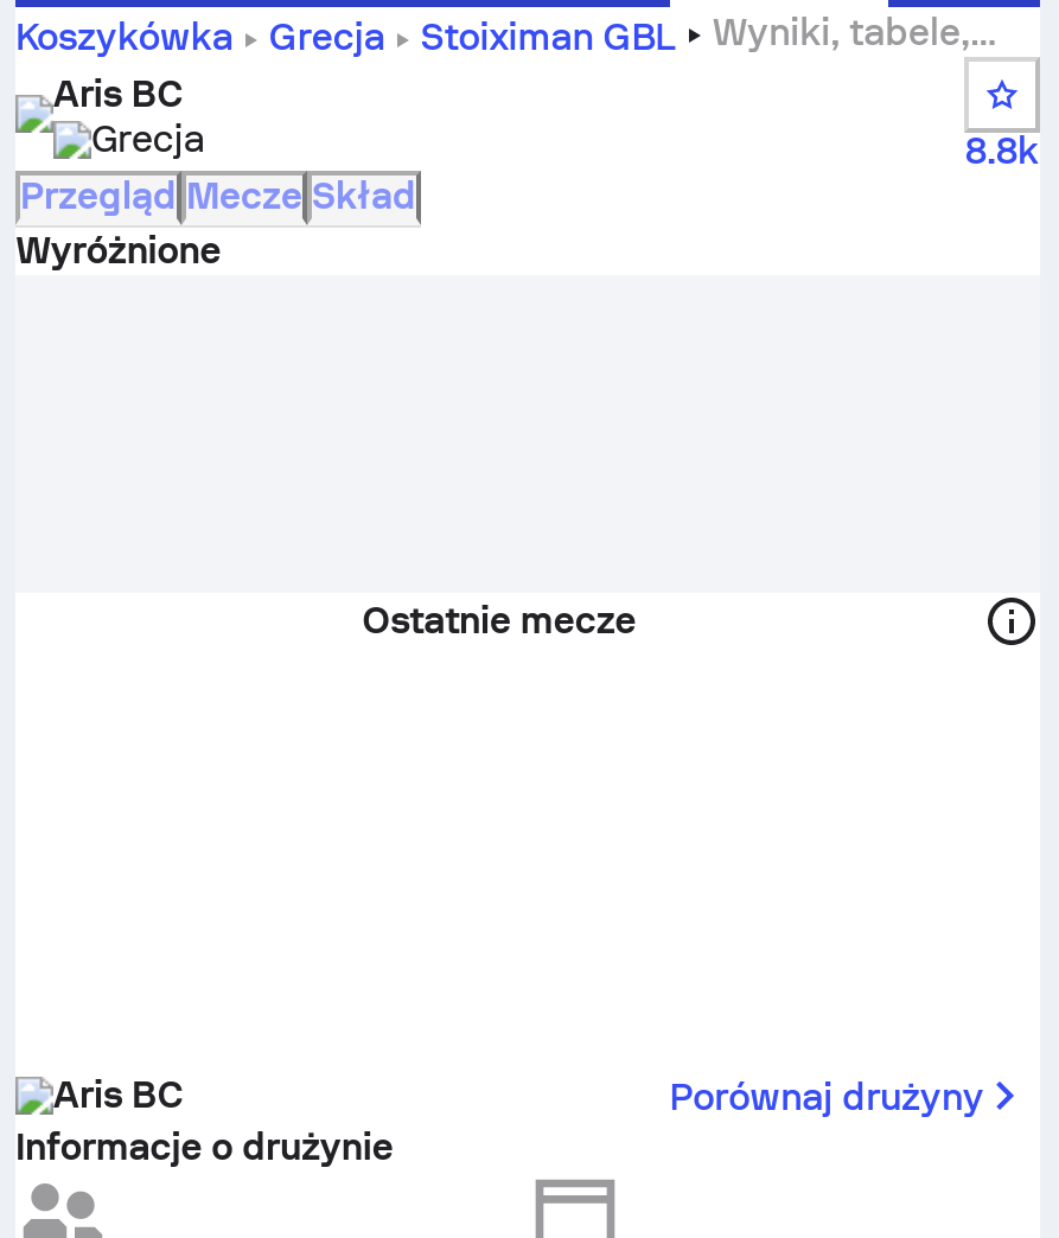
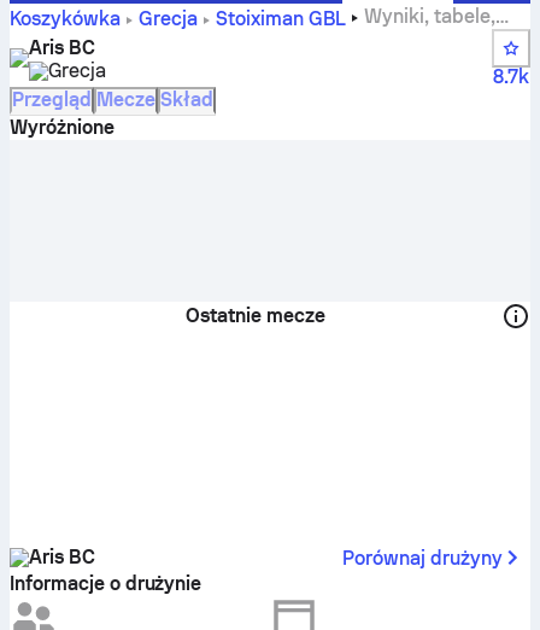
- 8.8k
+ 8.7k
